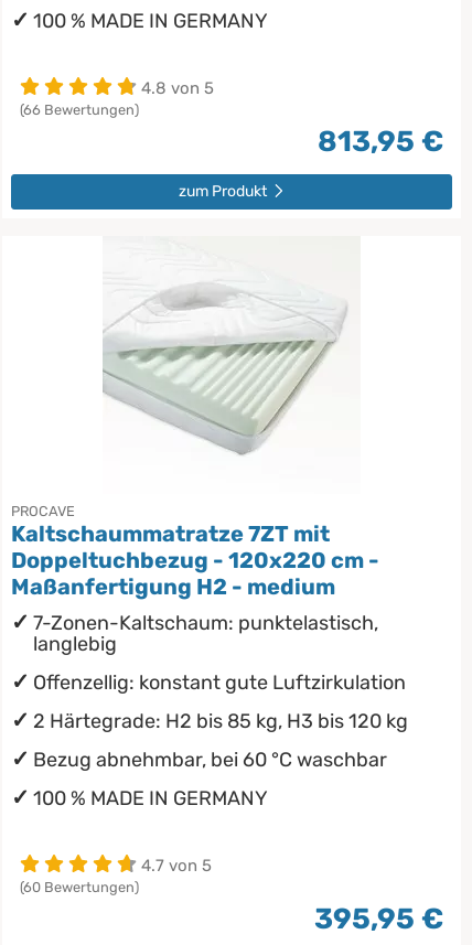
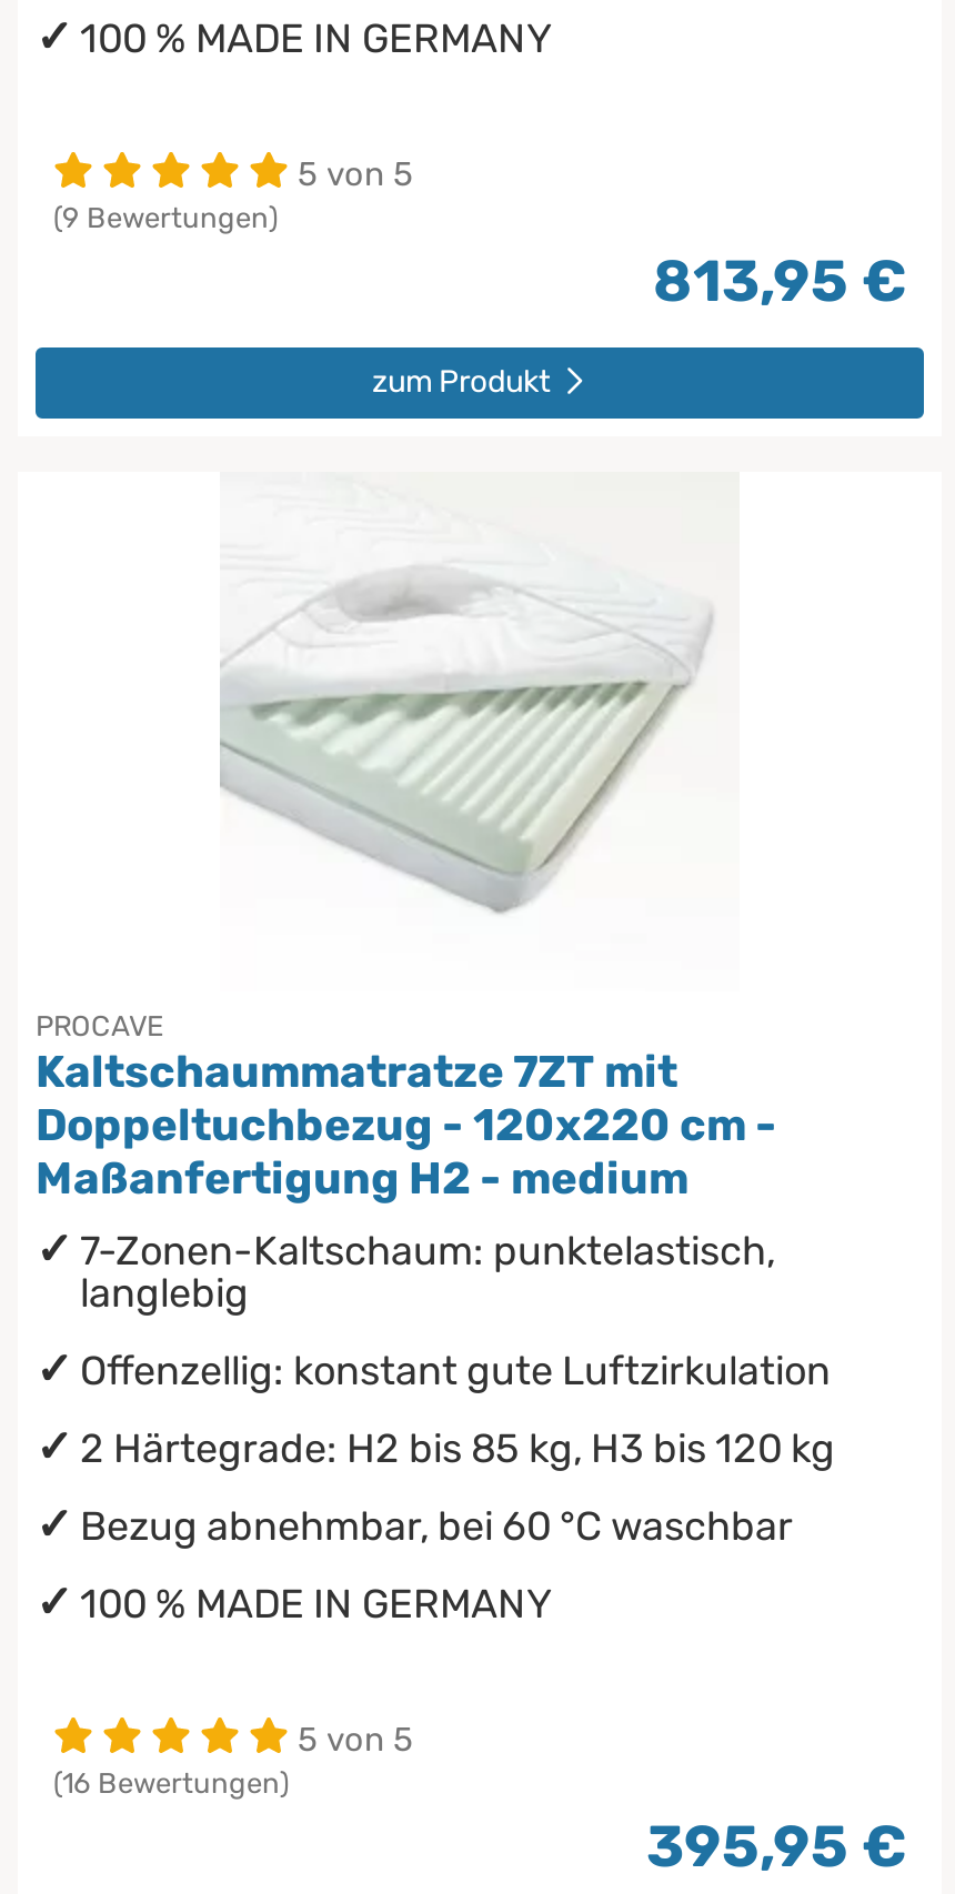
- 4.8 von 5
+ 5 von 5

- (66 Bewertungen)
+ (9 Bewertungen)

- 4.7 von 5
+ 5 von 5

- (60 Bewertungen)
+ (16 Bewertungen)
